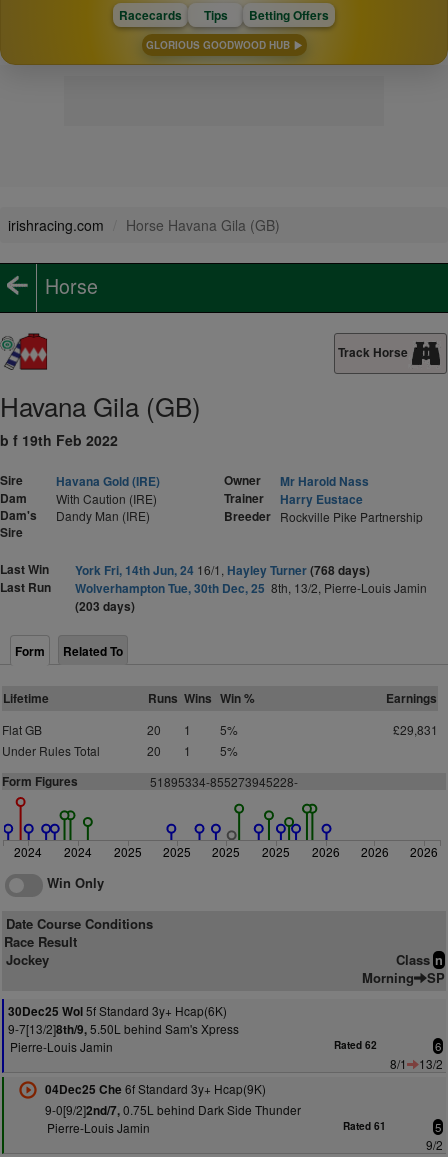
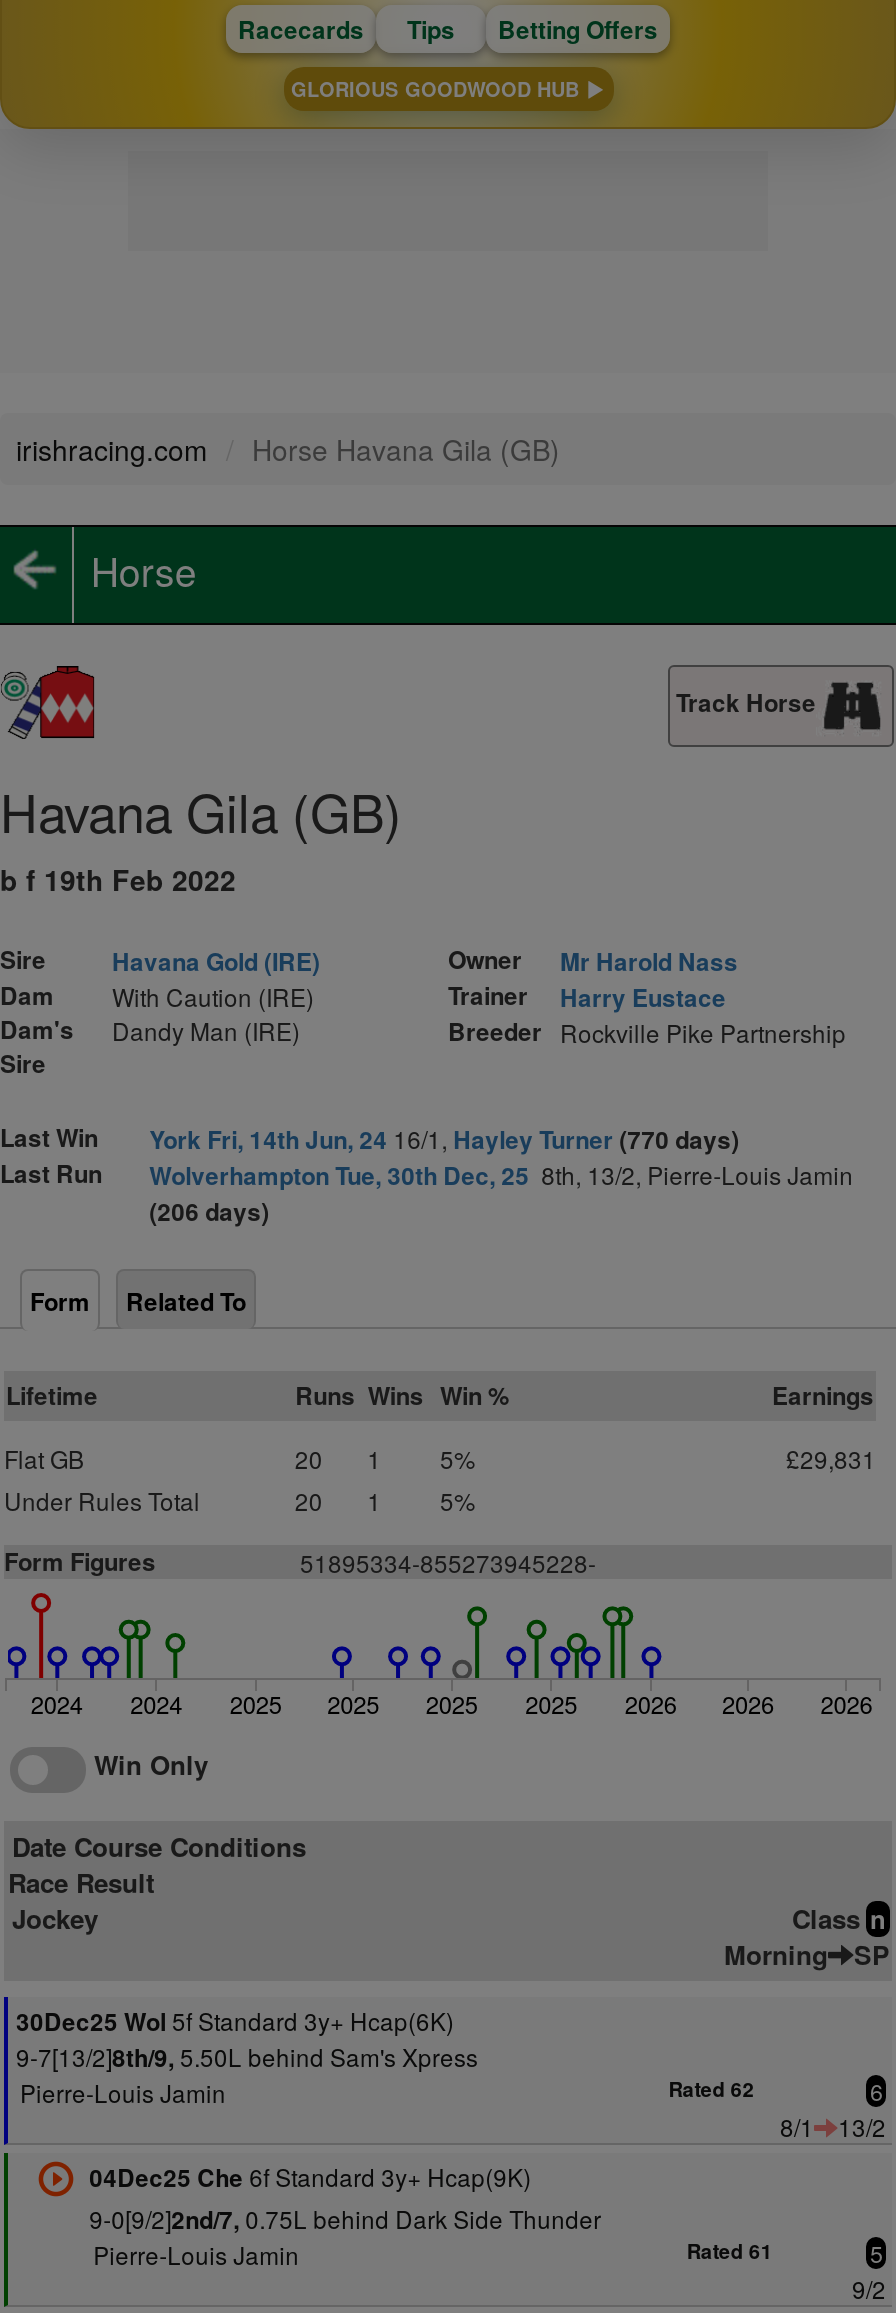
- York Fri, 14th Jun, 24 16/1, Hayley Turner (768 days)
+ York Fri, 14th Jun, 24 16/1, Hayley Turner (770 days)

- (203 days)
+ (206 days)
